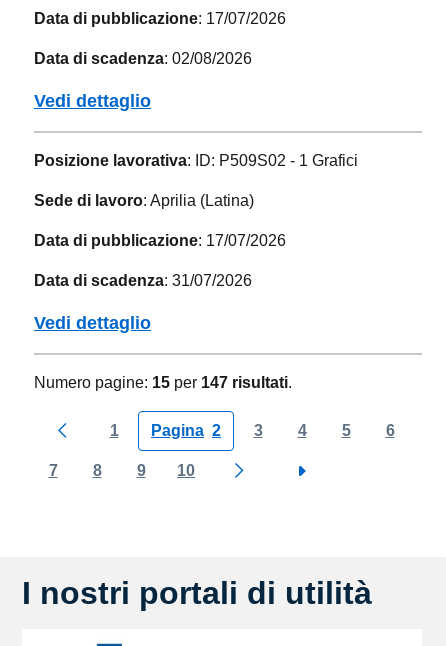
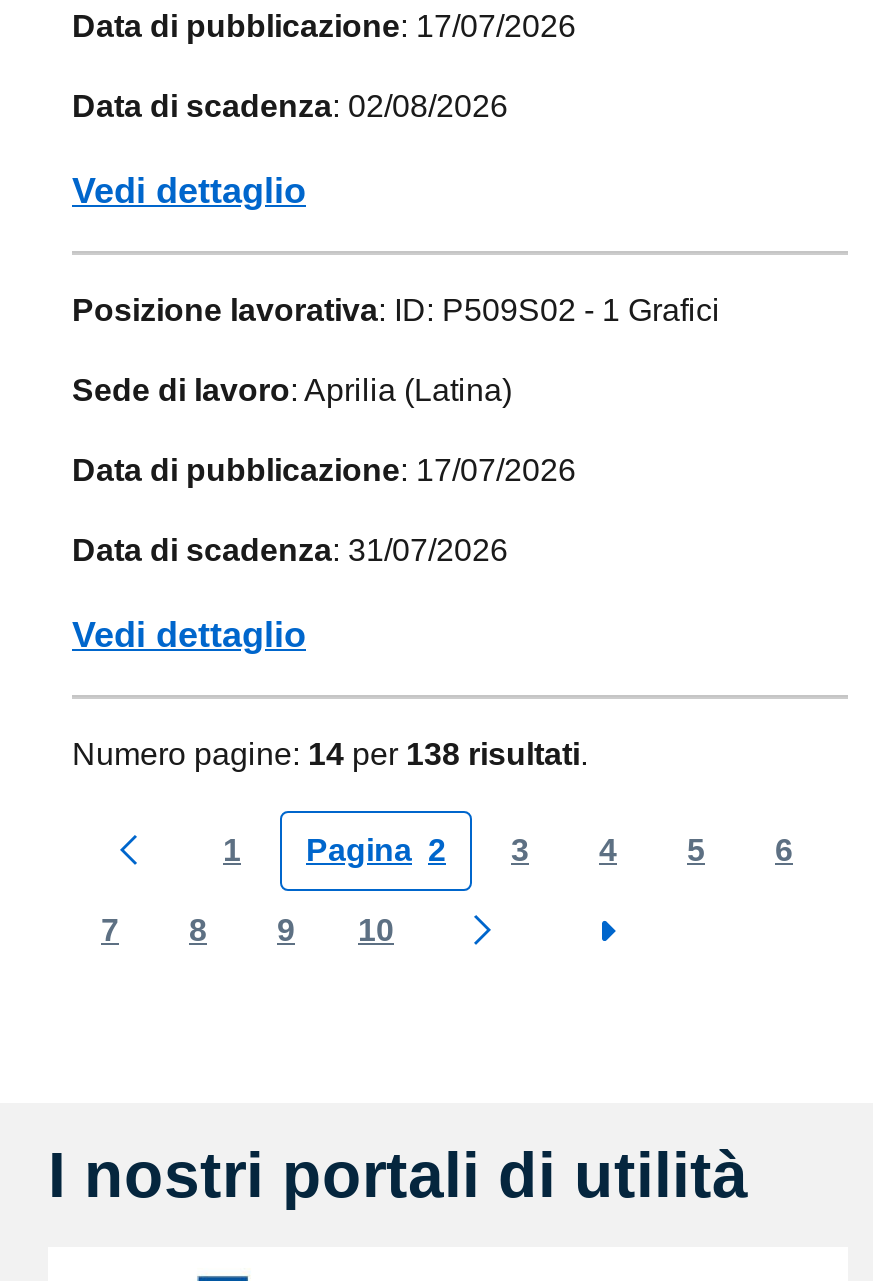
- Numero pagine: 15 per 147 risultati.
+ Numero pagine: 14 per 138 risultati.
